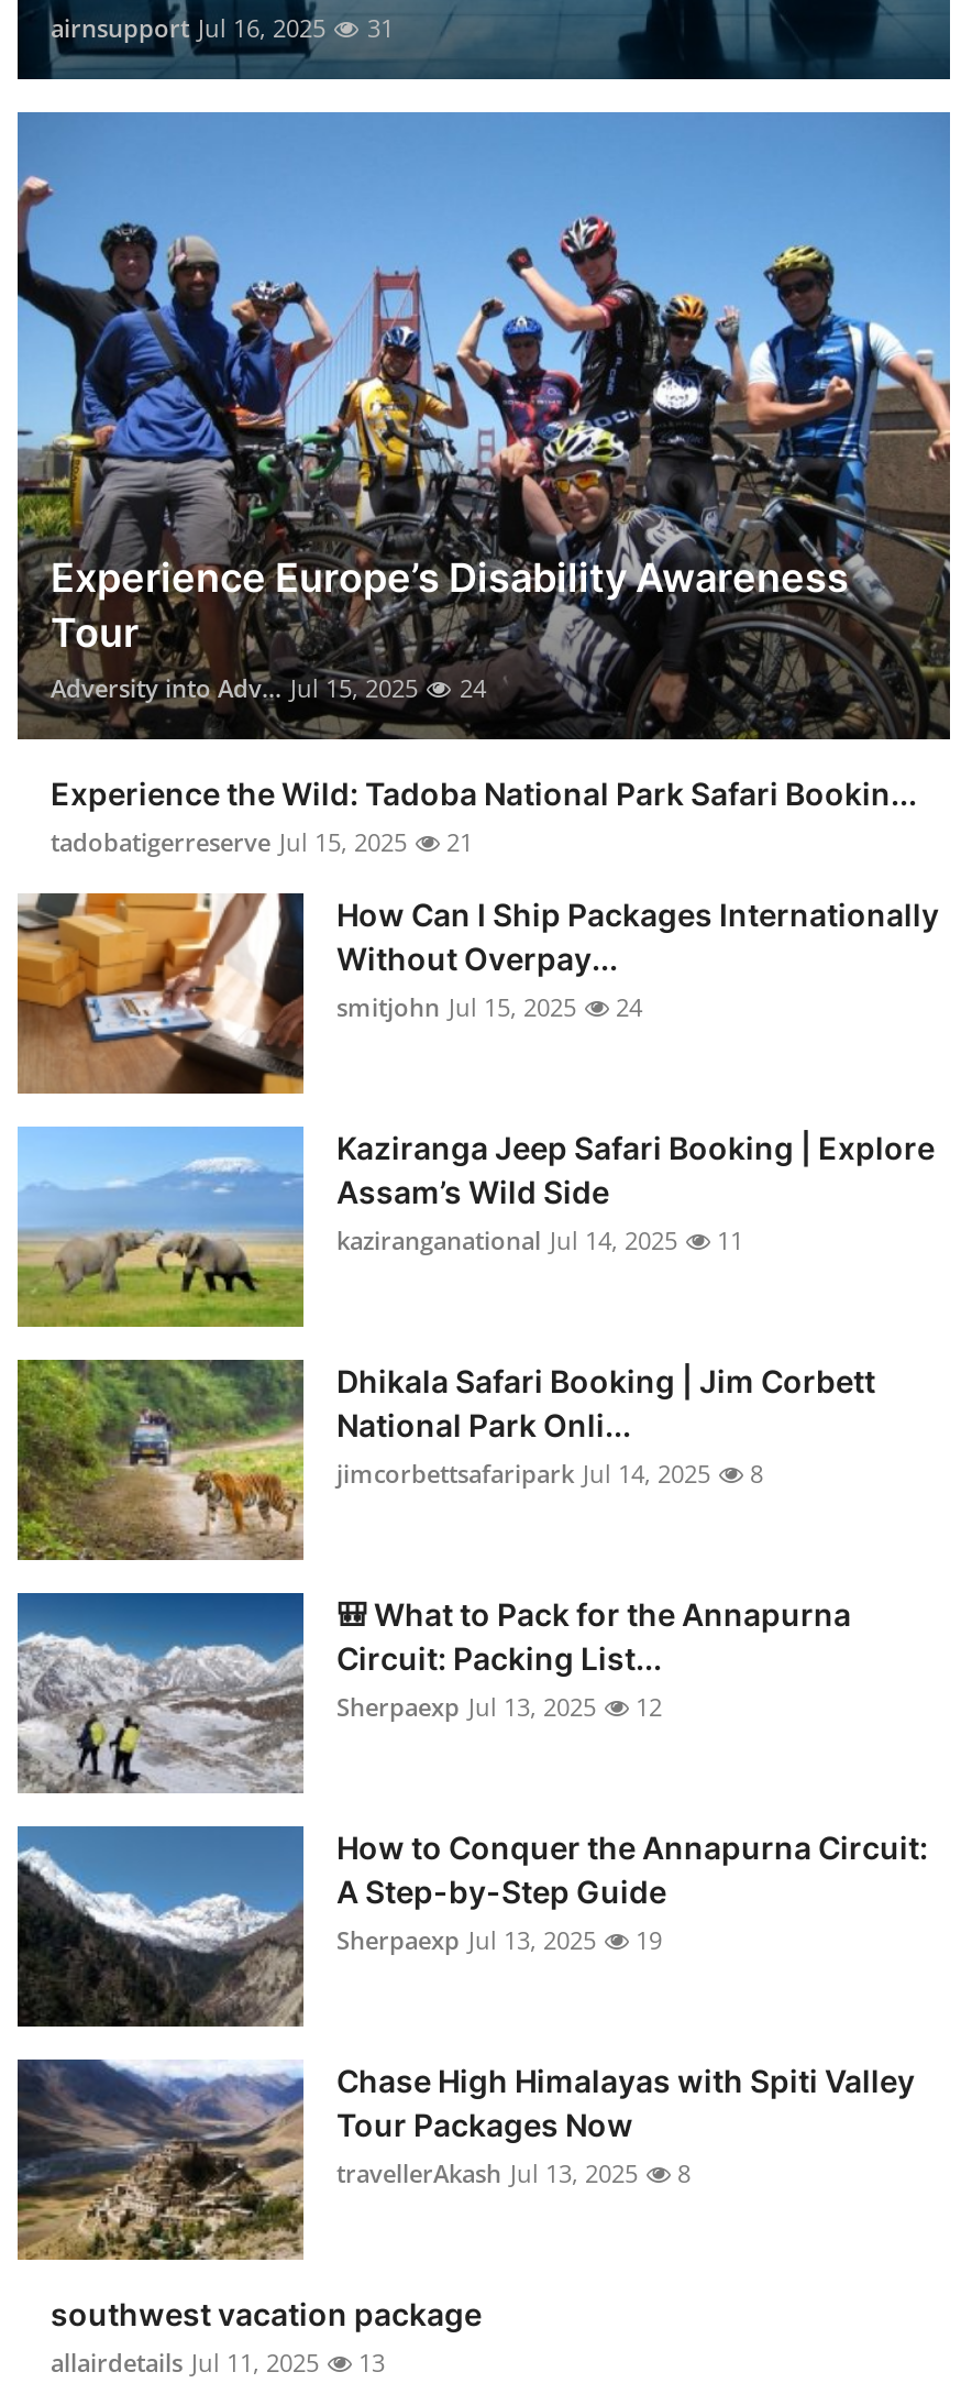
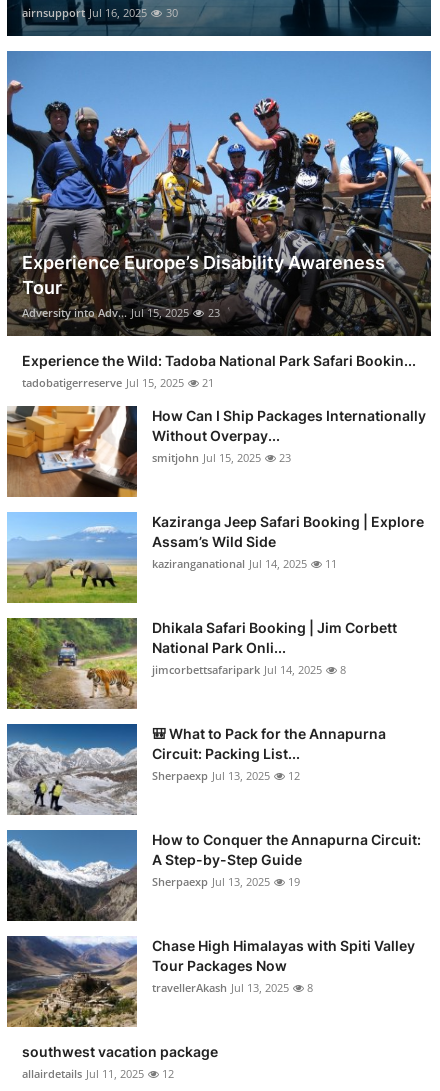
- airnsupport Jul 16, 2025 31
+ airnsupport Jul 16, 2025 30

- Adversity into Adv... Jul 15, 2025 24
+ Adversity into Adv... Jul 15, 2025 23

- smitjohn Jul 15, 2025 24
+ smitjohn Jul 15, 2025 23

- allairdetails Jul 11, 2025 13
+ allairdetails Jul 11, 2025 12
